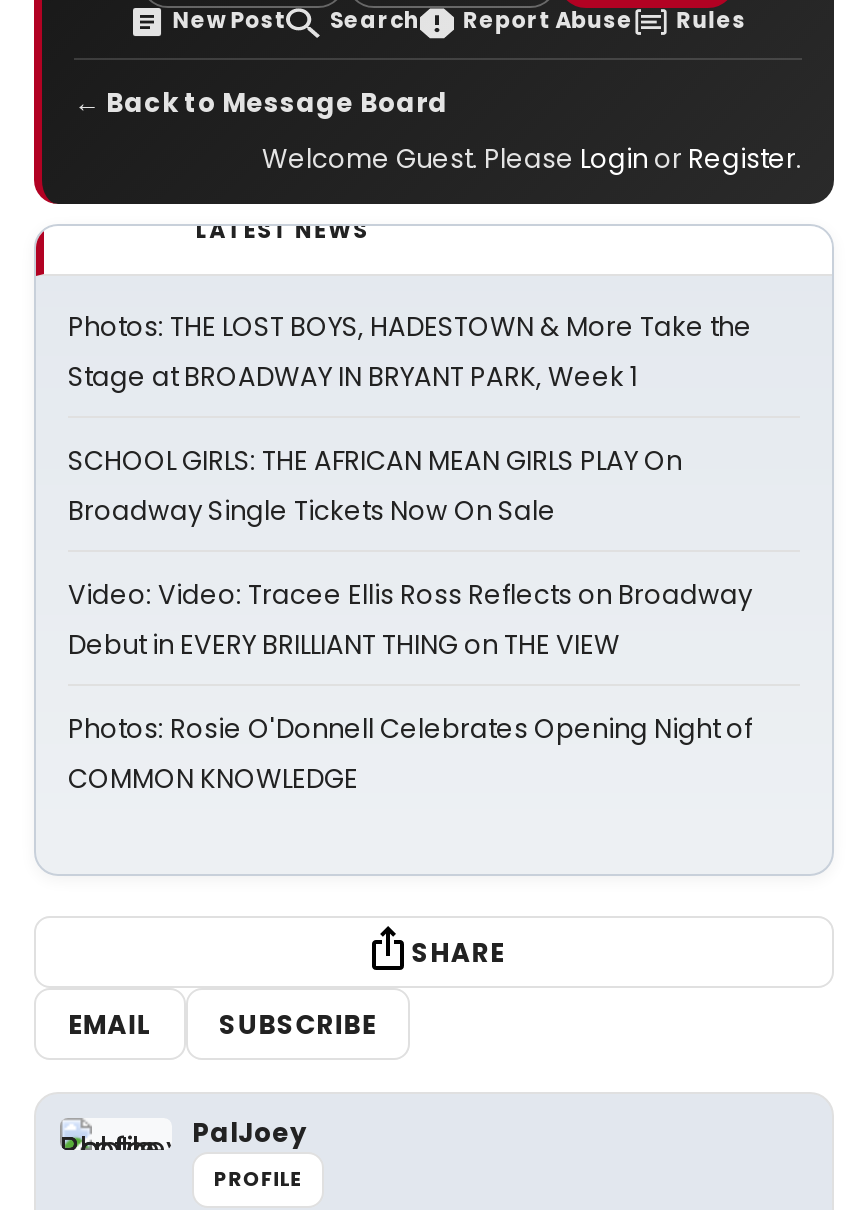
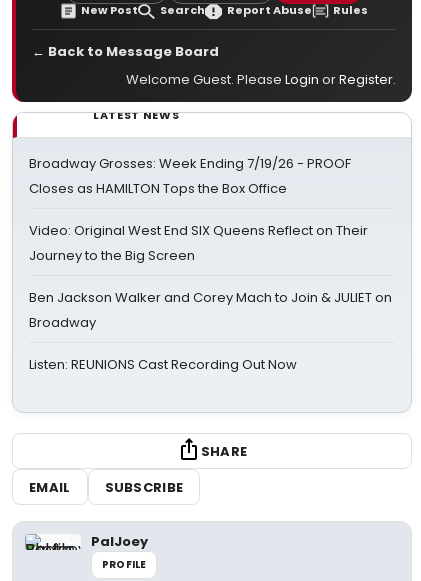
- Photos: THE LOST BOYS, HADESTOWN & More Take the
- Stage at BROADWAY IN BRYANT PARK, Week 1
+ Broadway Grosses: Week Ending 7/19/26 - PROOF
+ Closes as HAMILTON Tops the Box Office

- SCHOOL GIRLS: THE AFRICAN MEAN GIRLS PLAY On
- Broadway Single Tickets Now On Sale
+ Video: Original West End SIX Queens Reflect on Their
+ Journey to the Big Screen

- Video: Video: Tracee Ellis Ross Reflects on Broadway
- Debut in EVERY BRILLIANT THING on THE VIEW
+ Ben Jackson Walker and Corey Mach to Join & JULIET on
+ Broadway

- Photos: Rosie O'Donnell Celebrates Opening Night of
- COMMON KNOWLEDGE
+ Listen: REUNIONS Cast Recording Out Now
